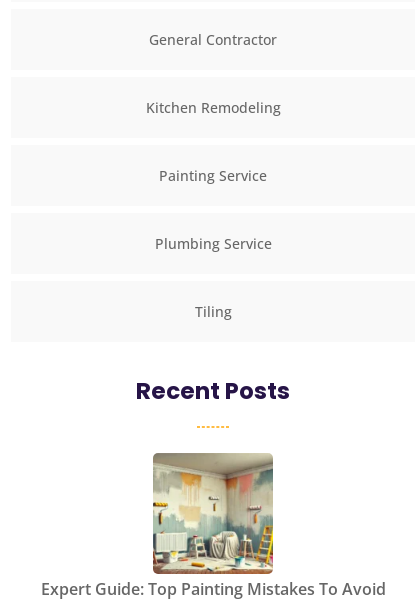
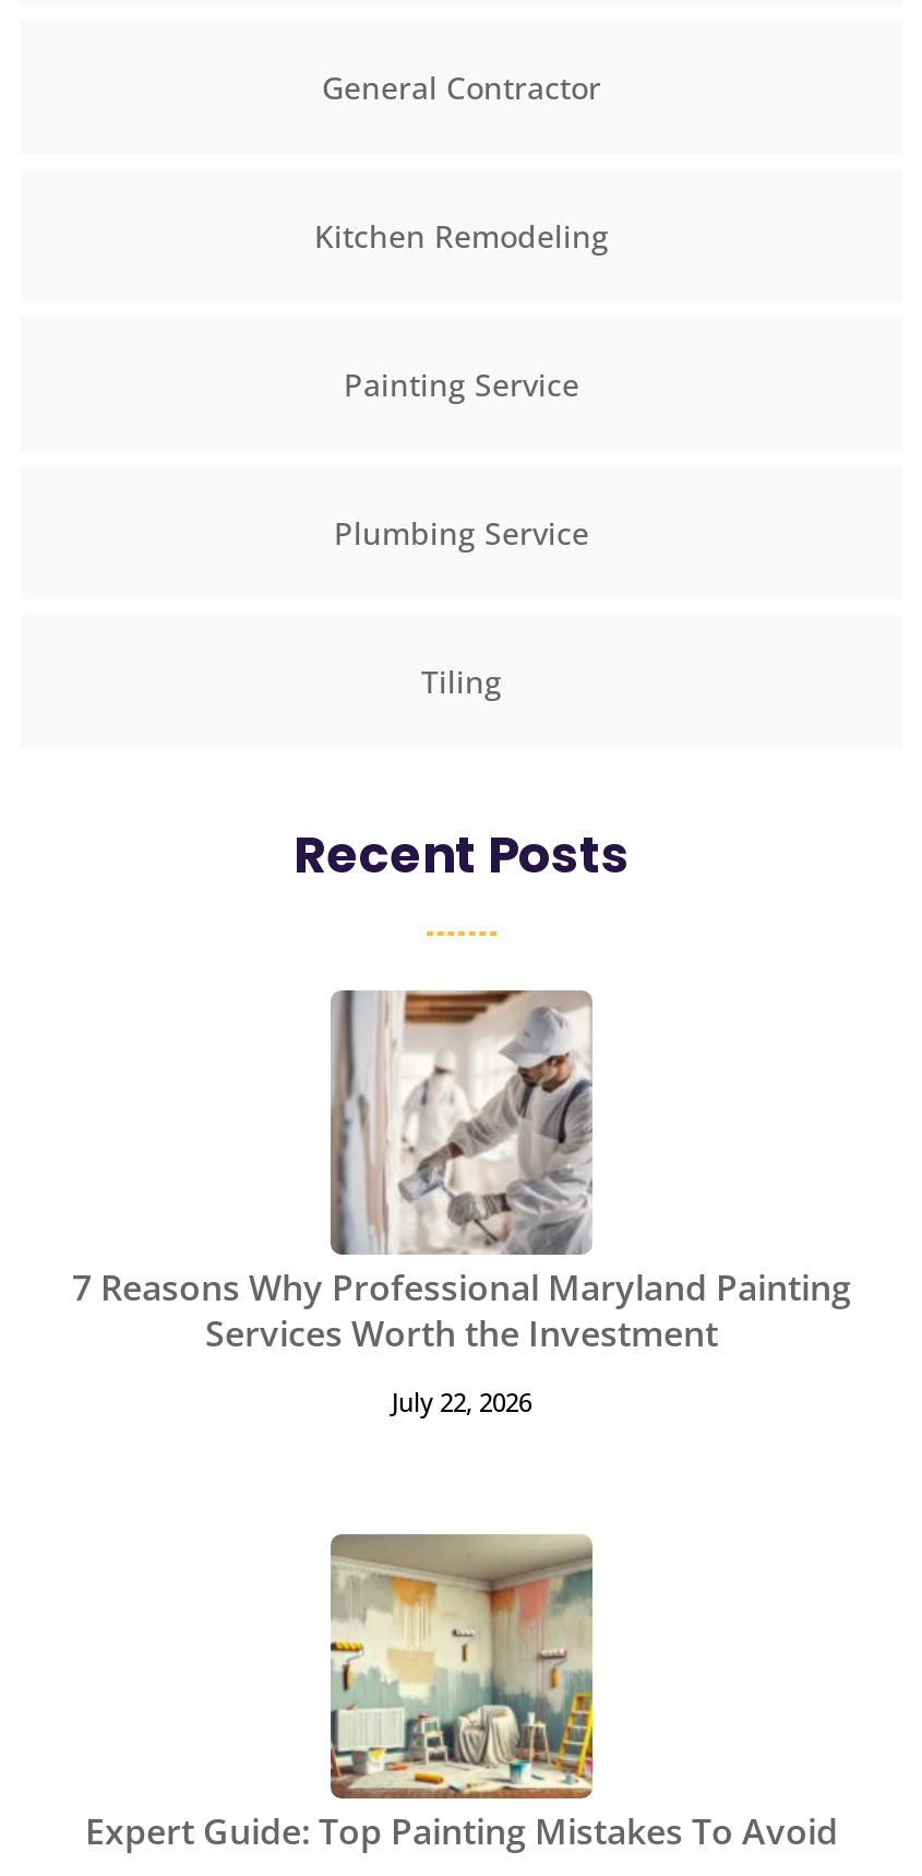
+ [image]
+ 7 Reasons Why Professional Maryland Painting
+ Services Worth the Investment
+ July 22, 2026
